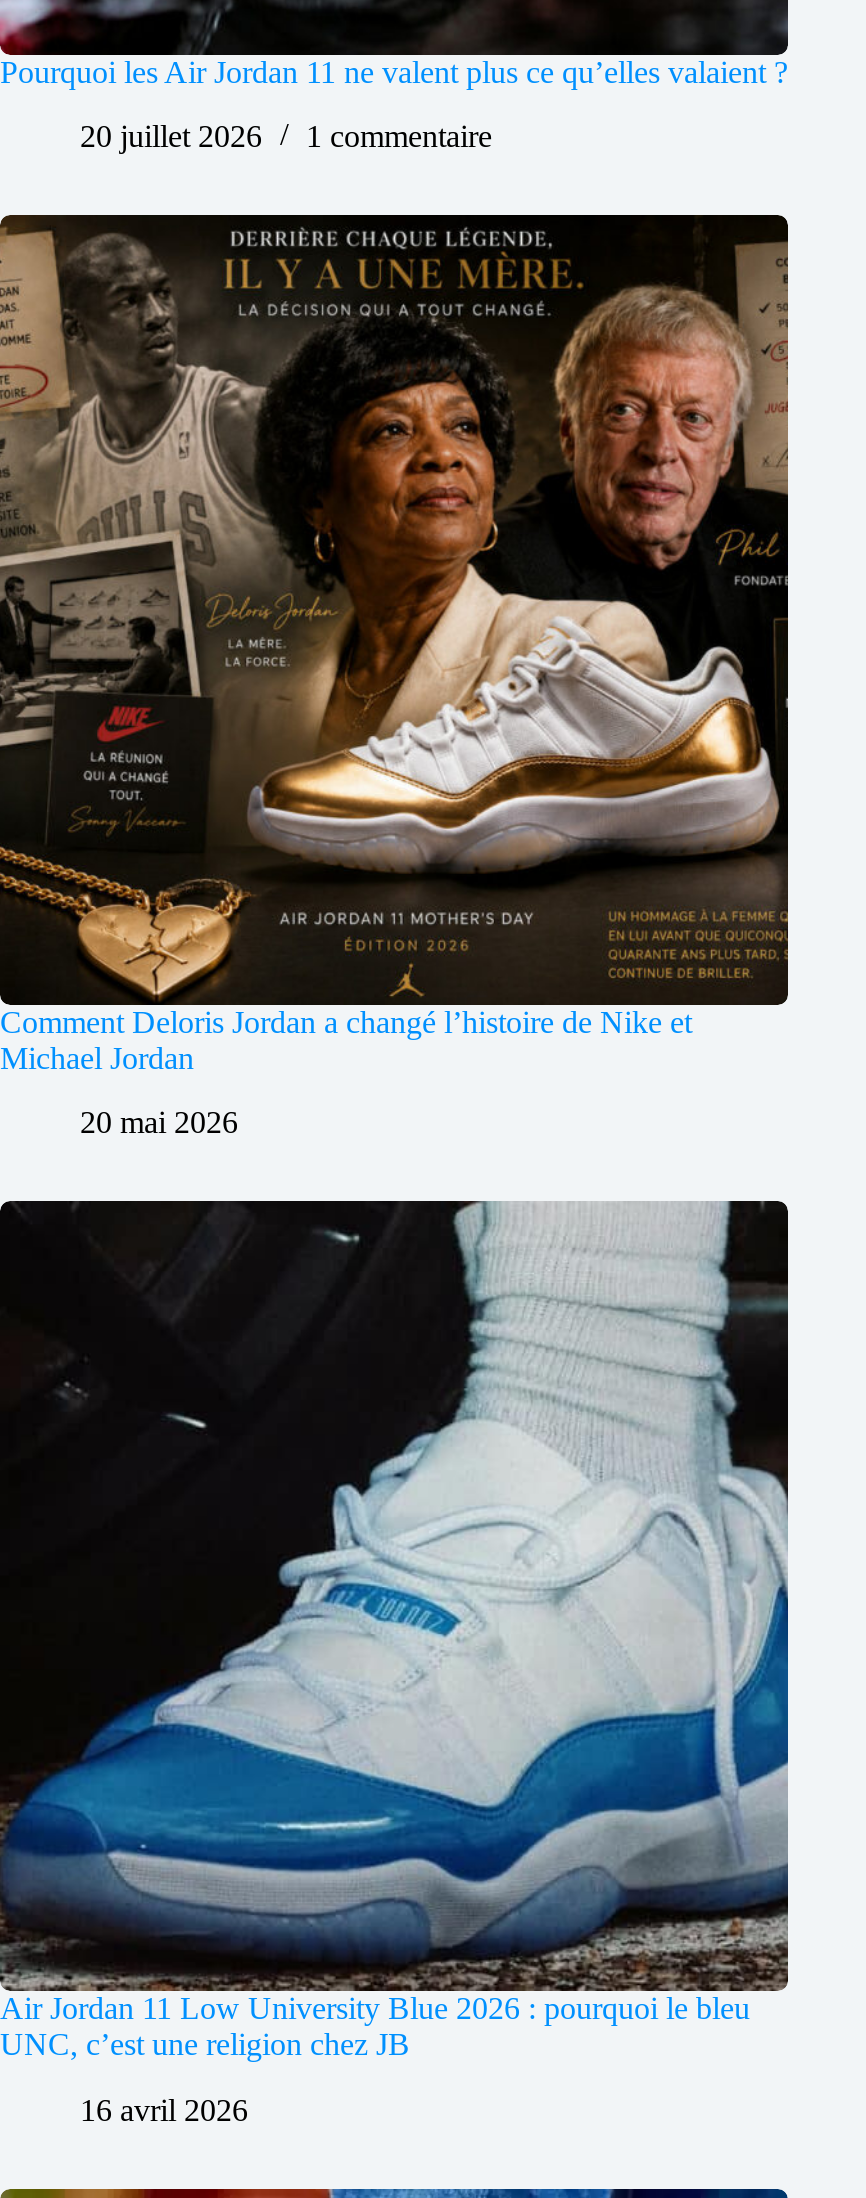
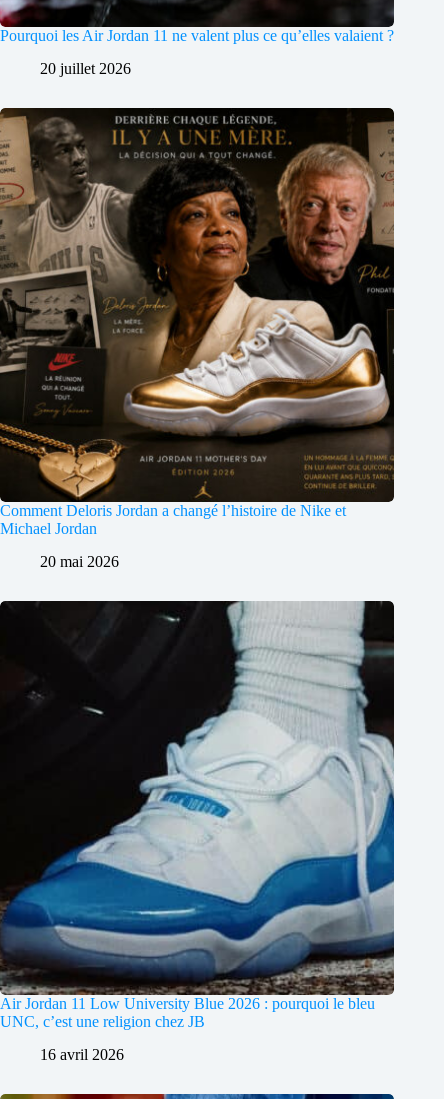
- 1 commentaire
